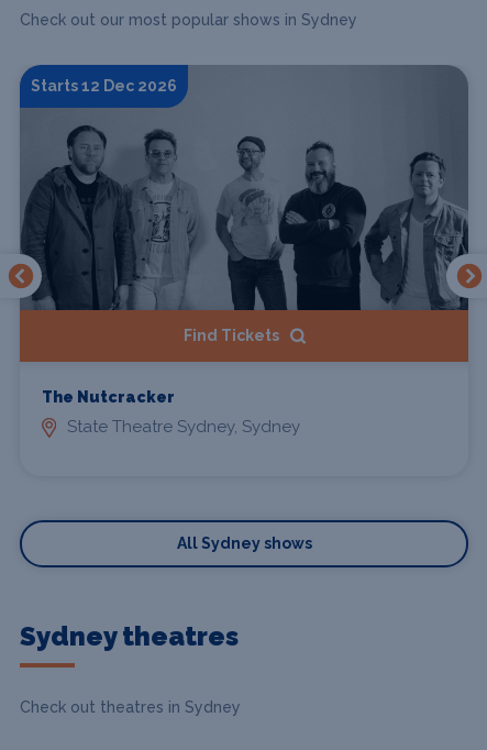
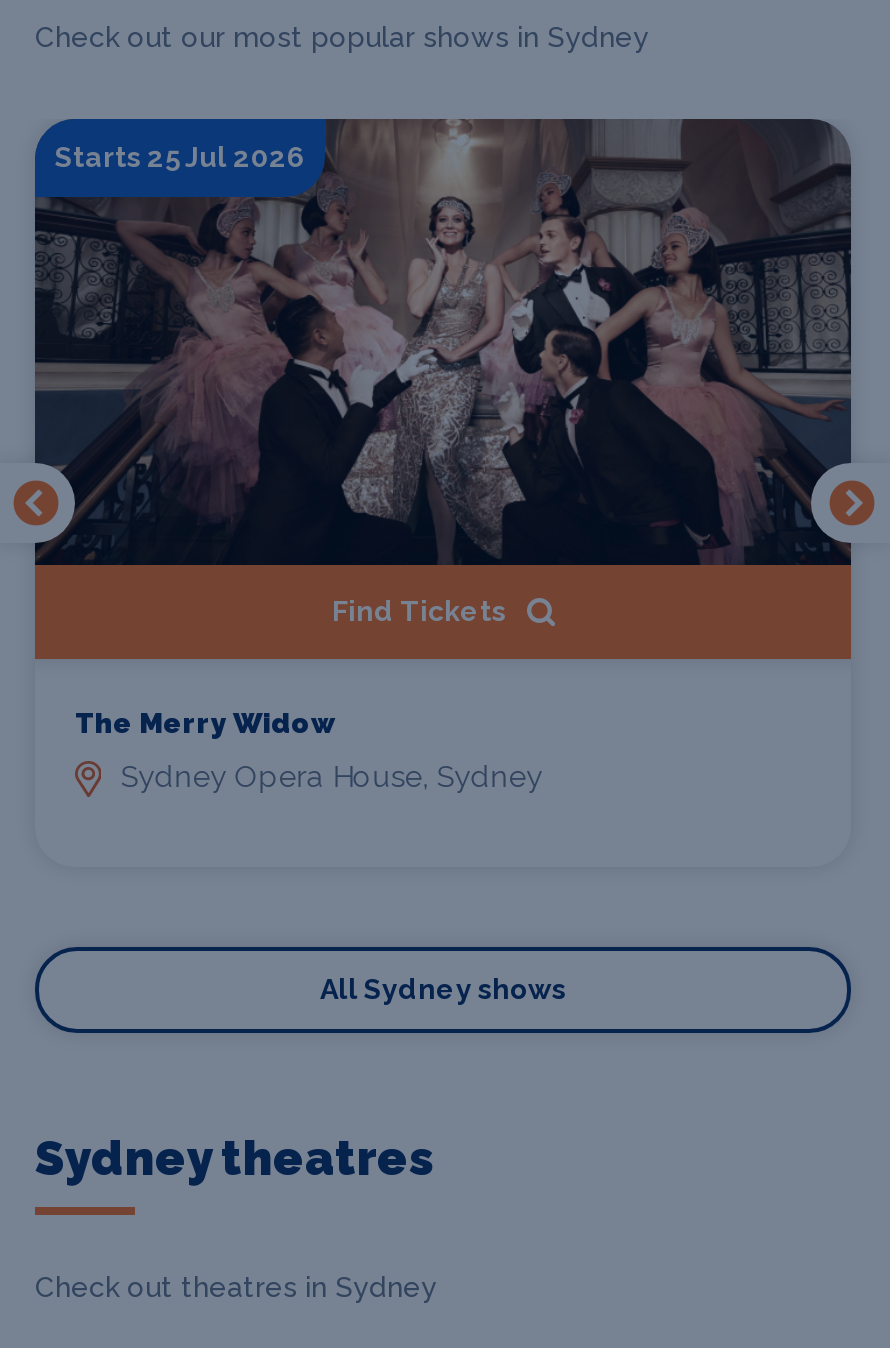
- [image]
- Starts 12 Dec 2026
+ [image]
+ Starts 25 Jul 2026

- The Nutcracker
+ The Merry Widow

- State Theatre Sydney, Sydney
+ Sydney Opera House, Sydney
